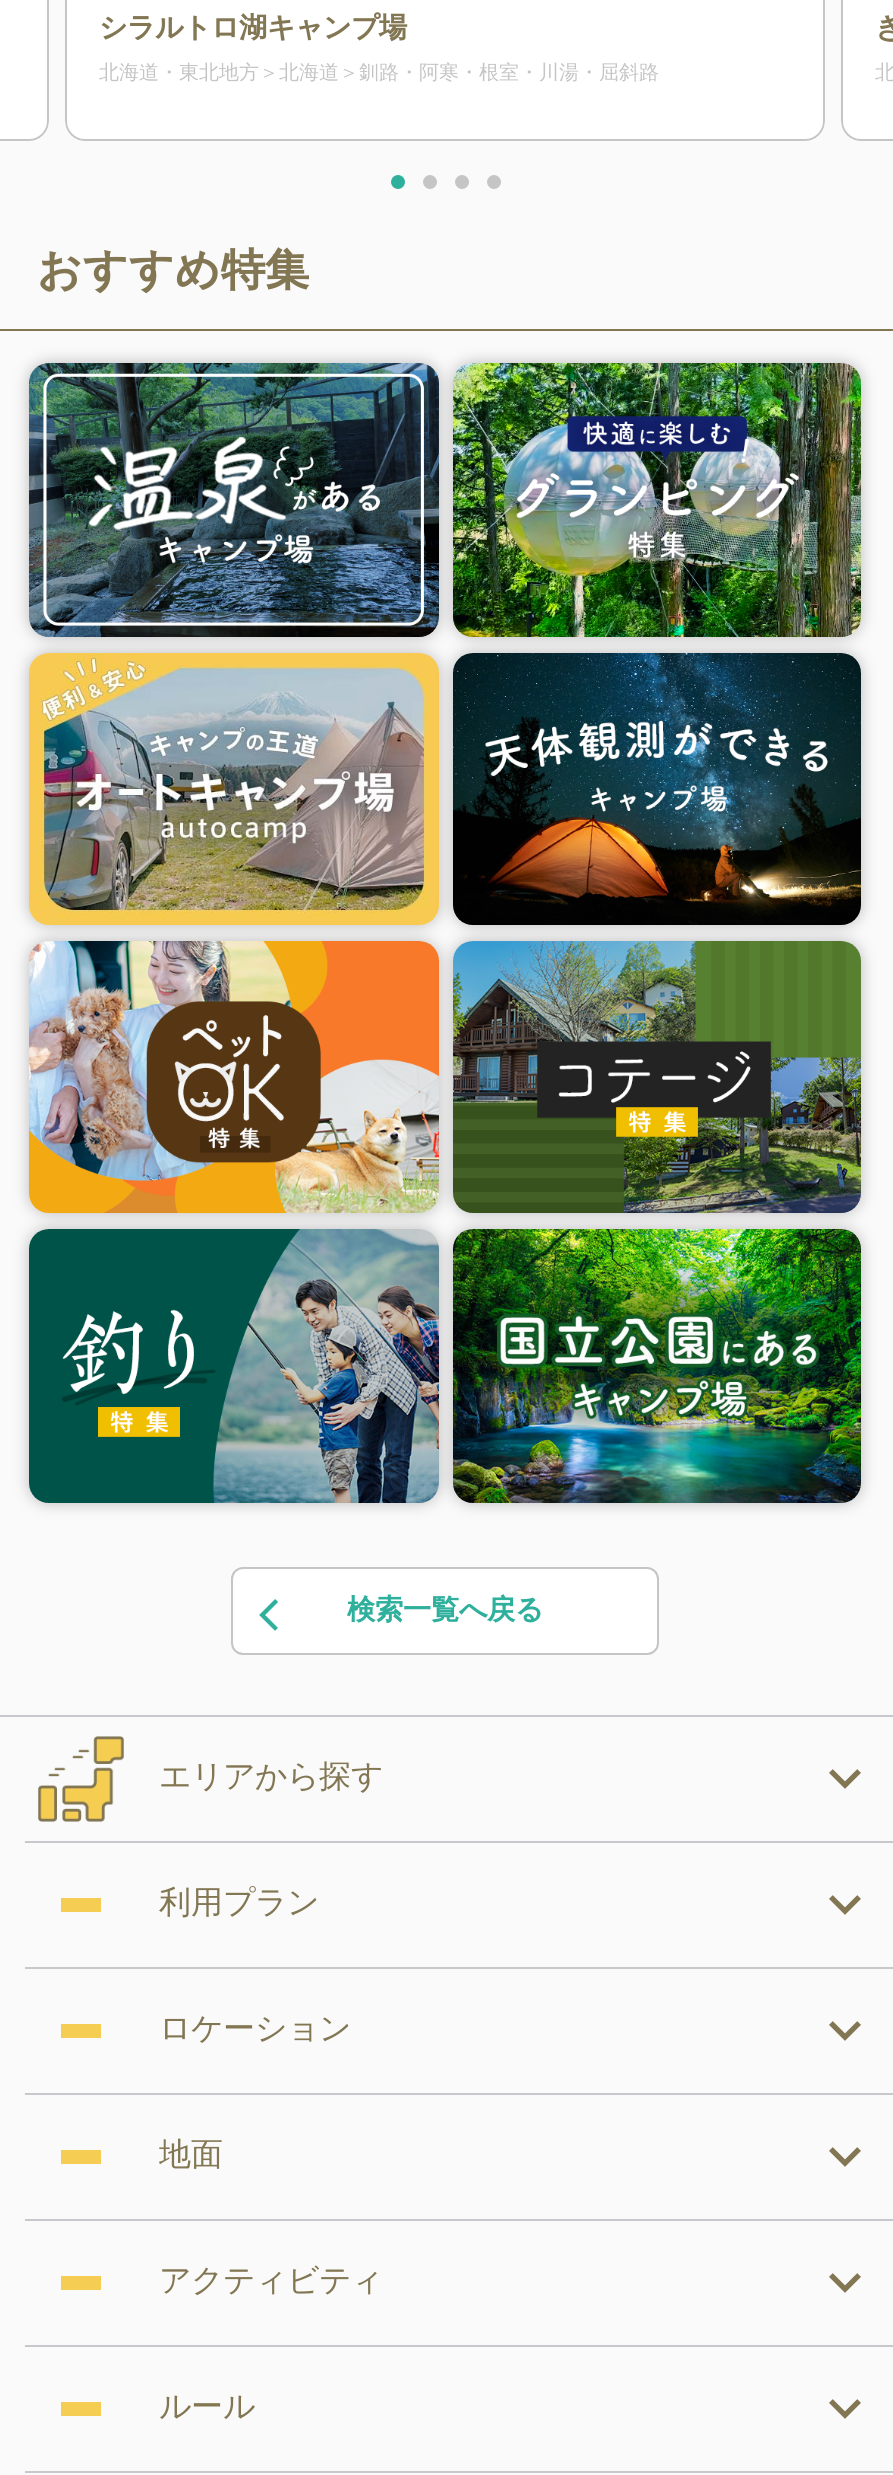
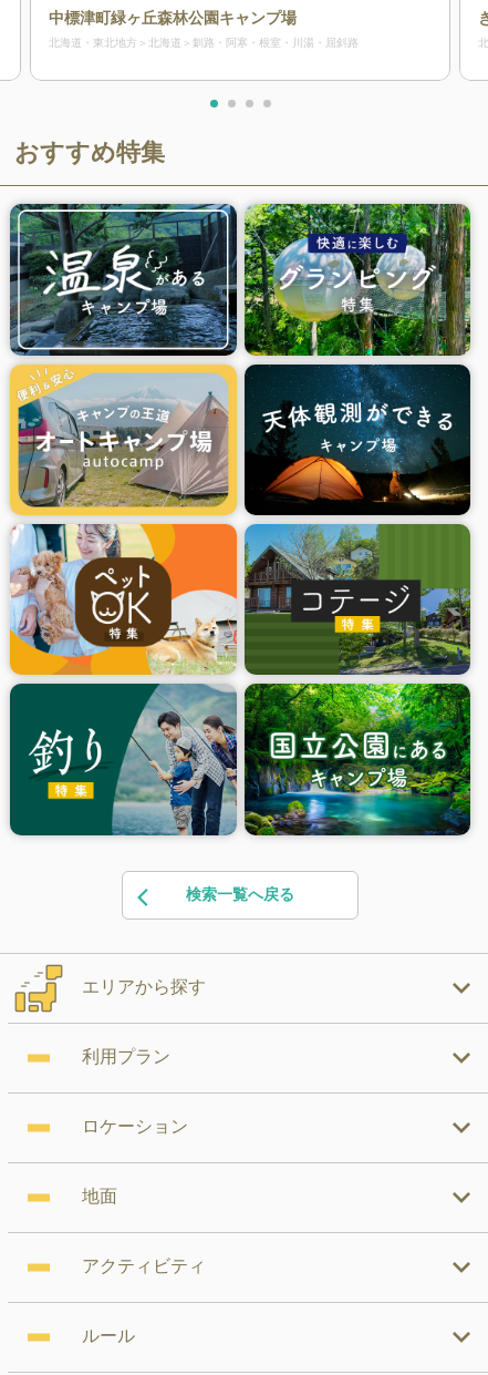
- シラルトロ湖キャンプ場
+ 中標津町緑ヶ丘森林公園キャンプ場
